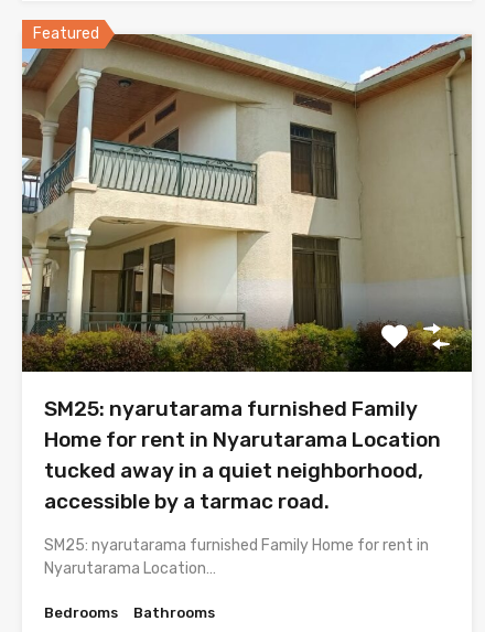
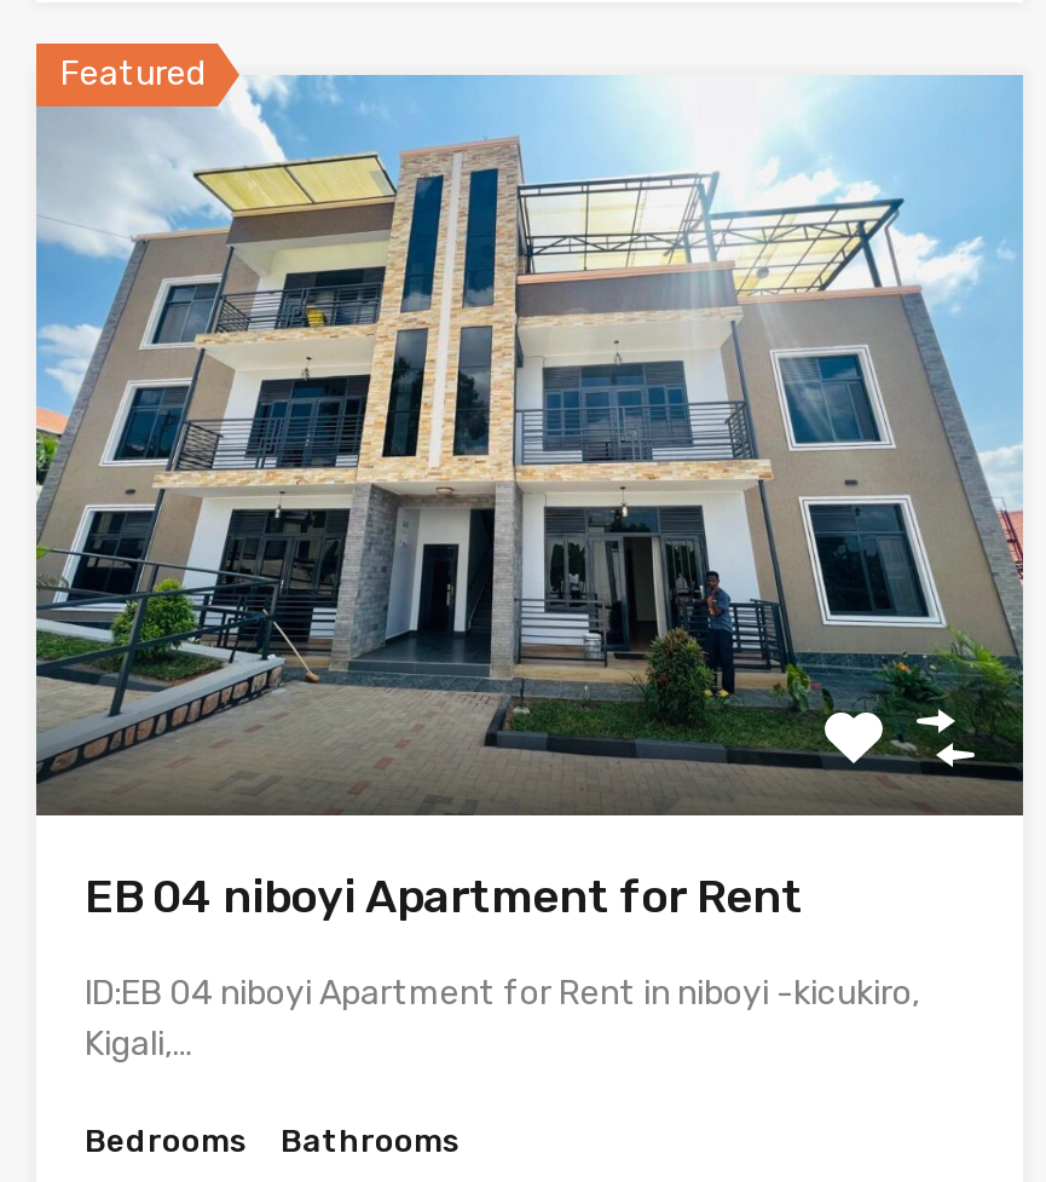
- [image]
- SM25: nyarutarama furnished Family
- Home for rent in Nyarutarama Location
- tucked away in a quiet neighborhood,
- accessible by a tarmac road.
+ [image]
+ EB 04 niboyi Apartment for Rent

- SM25: nyarutarama furnished Family Home for rent in
- Nyarutarama Location…
+ ID:EB 04 niboyi Apartment for Rent in niboyi -kicukiro,
+ Kigali,…
